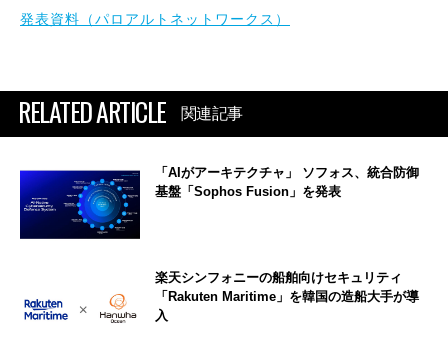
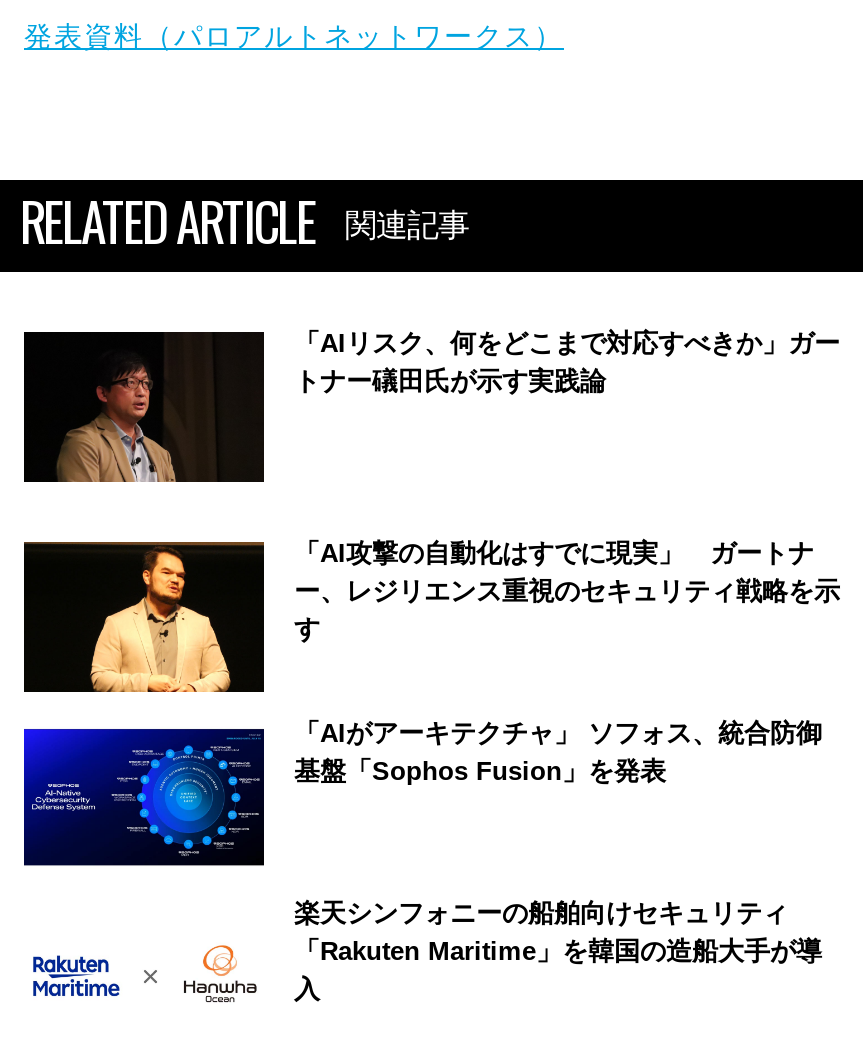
+ [image]
+ 「AIリスク、何をどこまで対応すべきか」ガー
+ トナー礒田氏が示す実践論

+ [image]
+ 「AI攻撃の自動化はすでに現実」 ガートナ
+ ー、レジリエンス重視のセキュリティ戦略を示
+ す

moved down: [image] | 「AIがアーキテクチャ」 ソフォス、統合防御 | 基盤「Sophos Fusion」を発表
